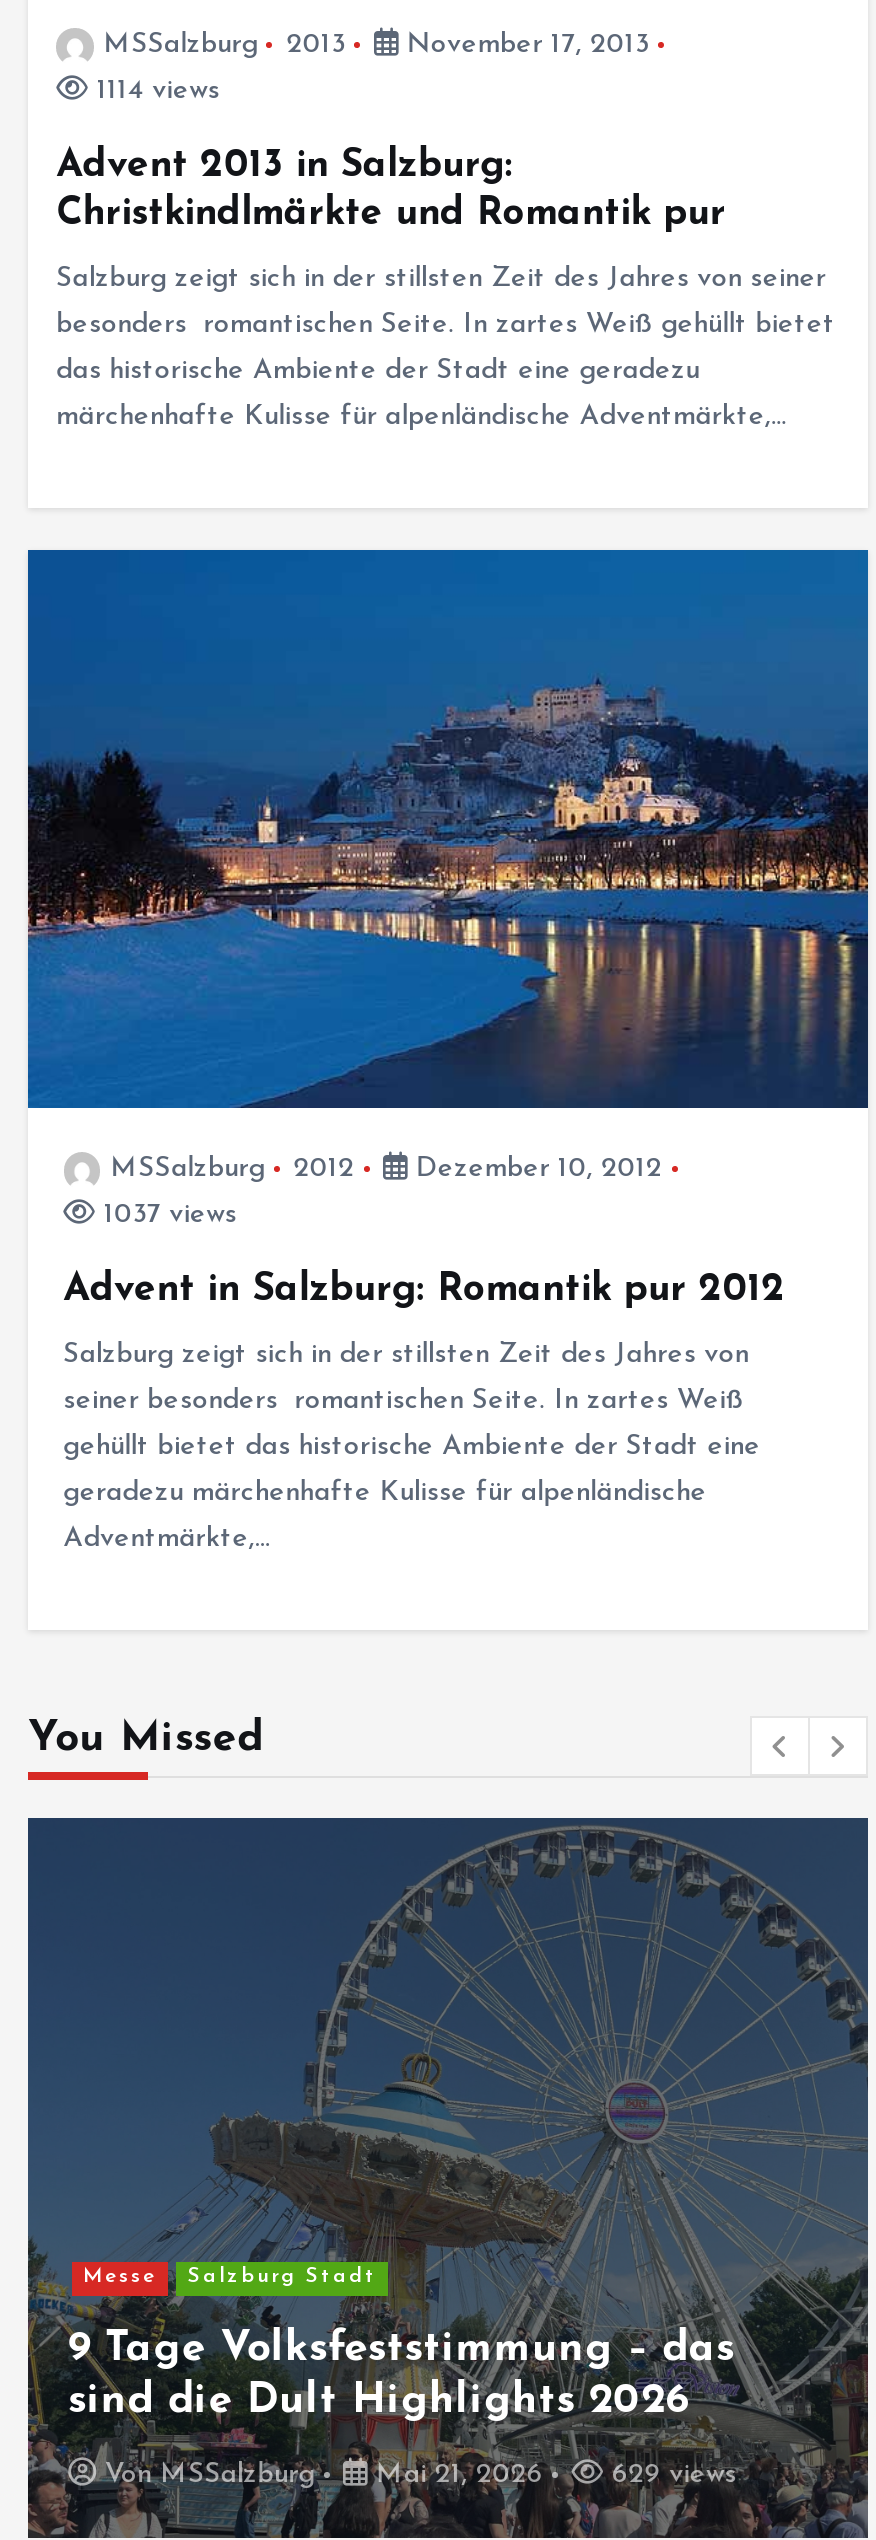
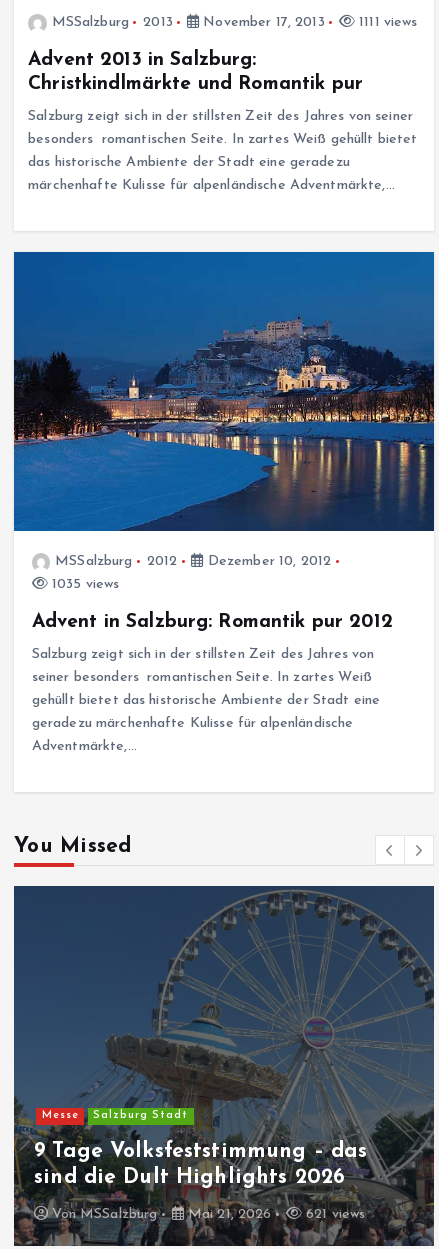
- 1114 views
+ 1111 views

- 1037 views
+ 1035 views

- 629 views
+ 621 views
